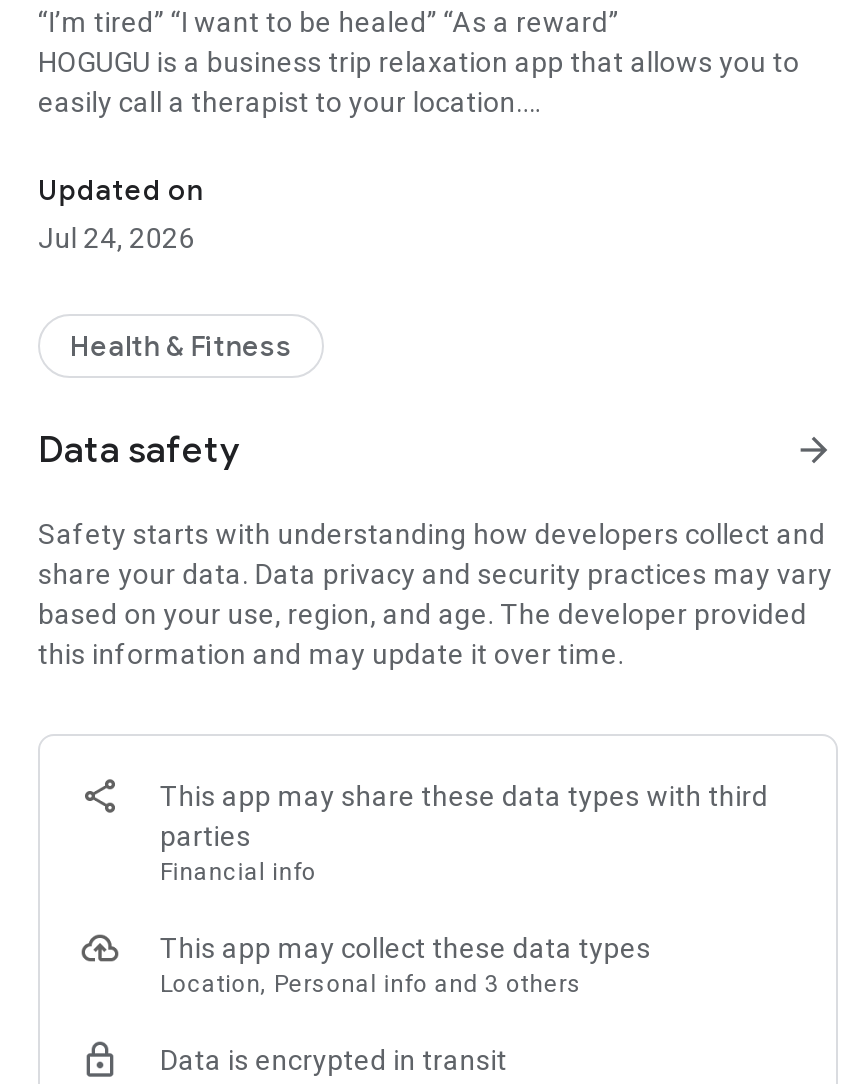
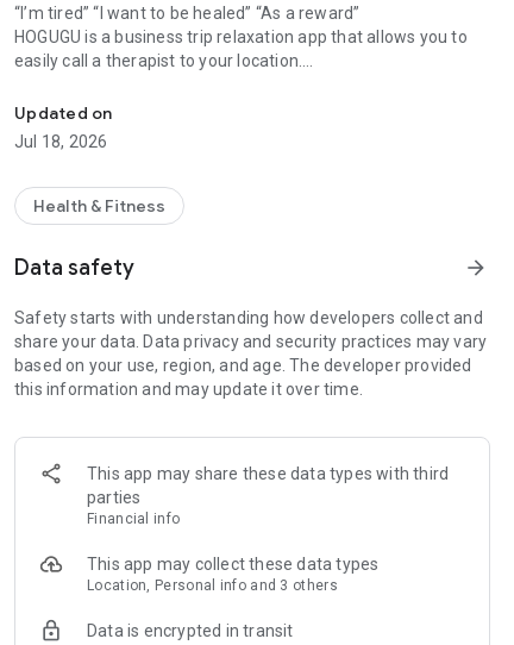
- Jul 24, 2026
+ Jul 18, 2026
